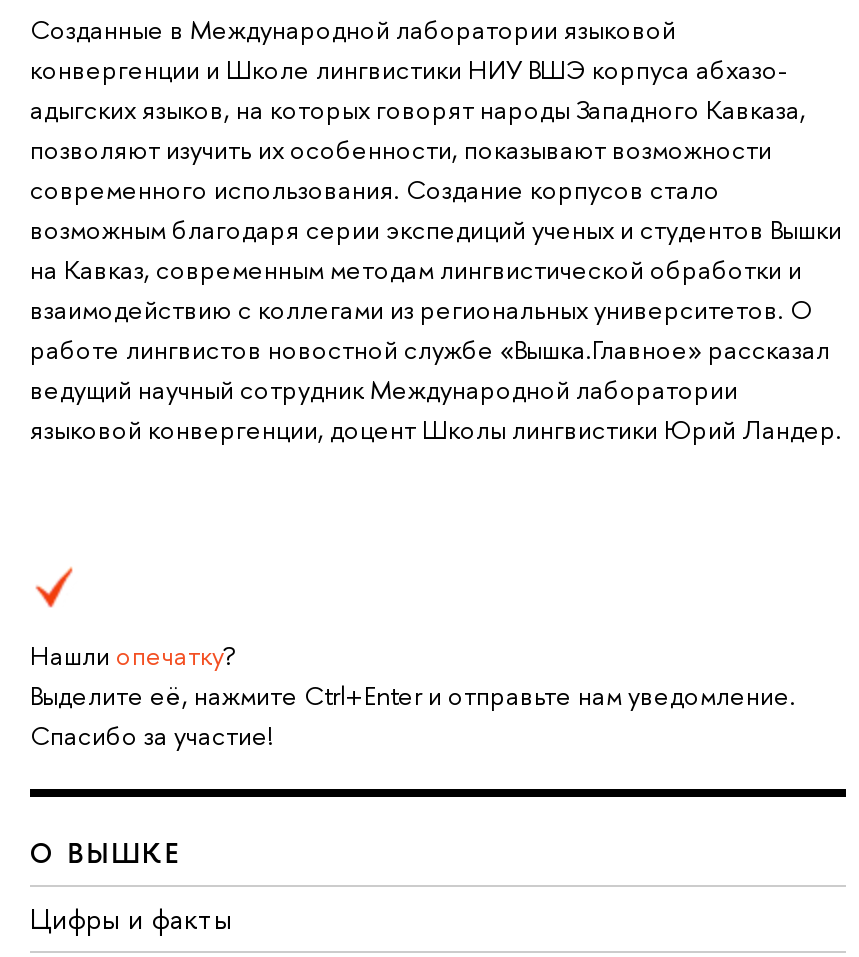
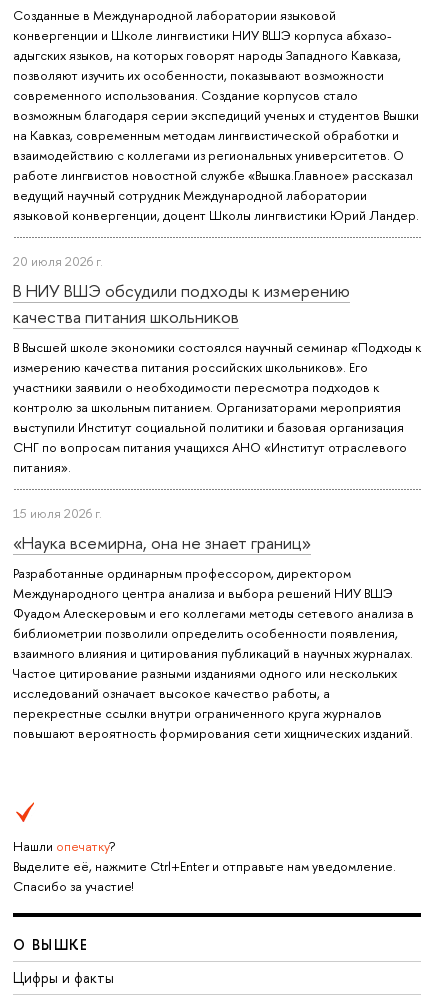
+ 20 июля 2026 г.
+ В НИУ ВШЭ обсудили подходы к измерению
+ качества питания школьников
+ В Высшей школе экономики состоялся научный семинар «Подходы к
+ измерению качества питания российских школьников». Его
+ участники заявили о необходимости пересмотра подходов к
+ контролю за школьным питанием. Организаторами мероприятия
+ выступили Институт социальной политики и базовая организация
+ СНГ по вопросам питания учащихся АНО «Институт отраслевого
+ питания».
+ 15 июля 2026 г.
+ «Наука всемирна, она не знает границ»
+ Разработанные ординарным профессором, директором
+ Международного центра анализа и выбора решений НИУ ВШЭ
+ Фуадом Алескеровым и его коллегами методы сетевого анализа в
+ библиометрии позволили определить особенности появления,
+ взаимного влияния и цитирования публикаций в научных журналах.
+ Частое цитирование разными изданиями одного или нескольких
+ исследований означает высокое качество работы, а
+ перекрестные ссылки внутри ограниченного круга журналов
+ повышают вероятность формирования сети хищнических изданий.
